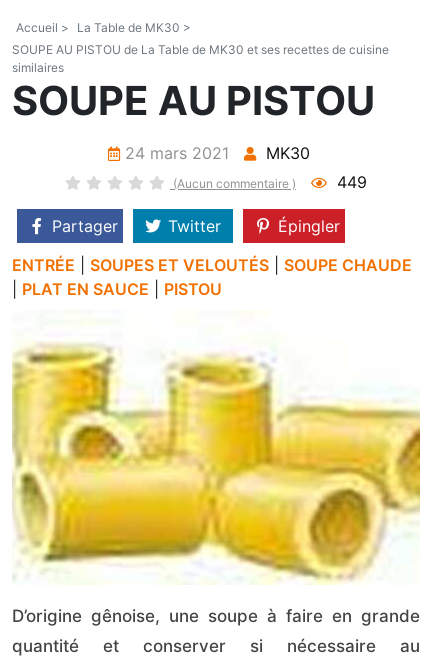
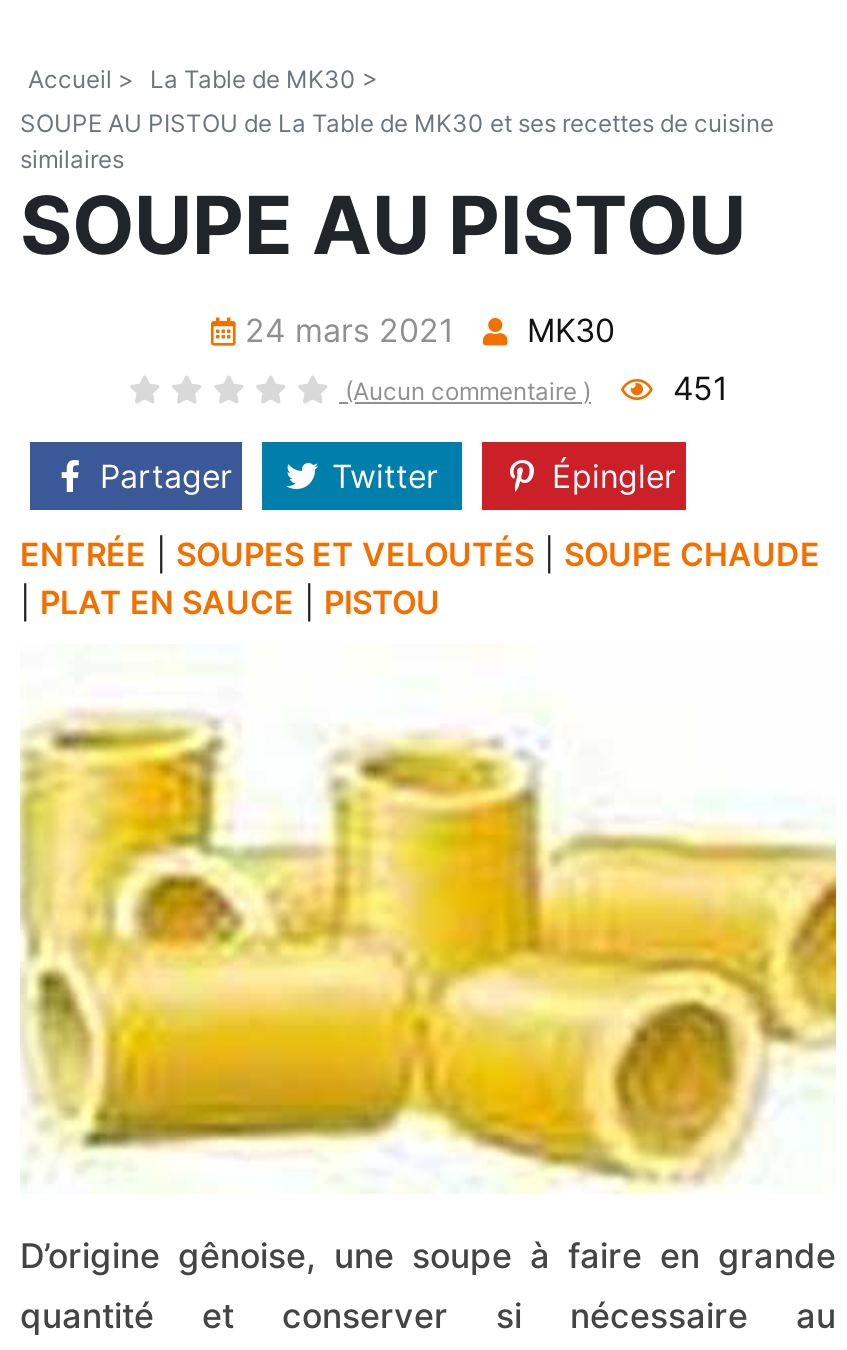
- 449
+ 451
